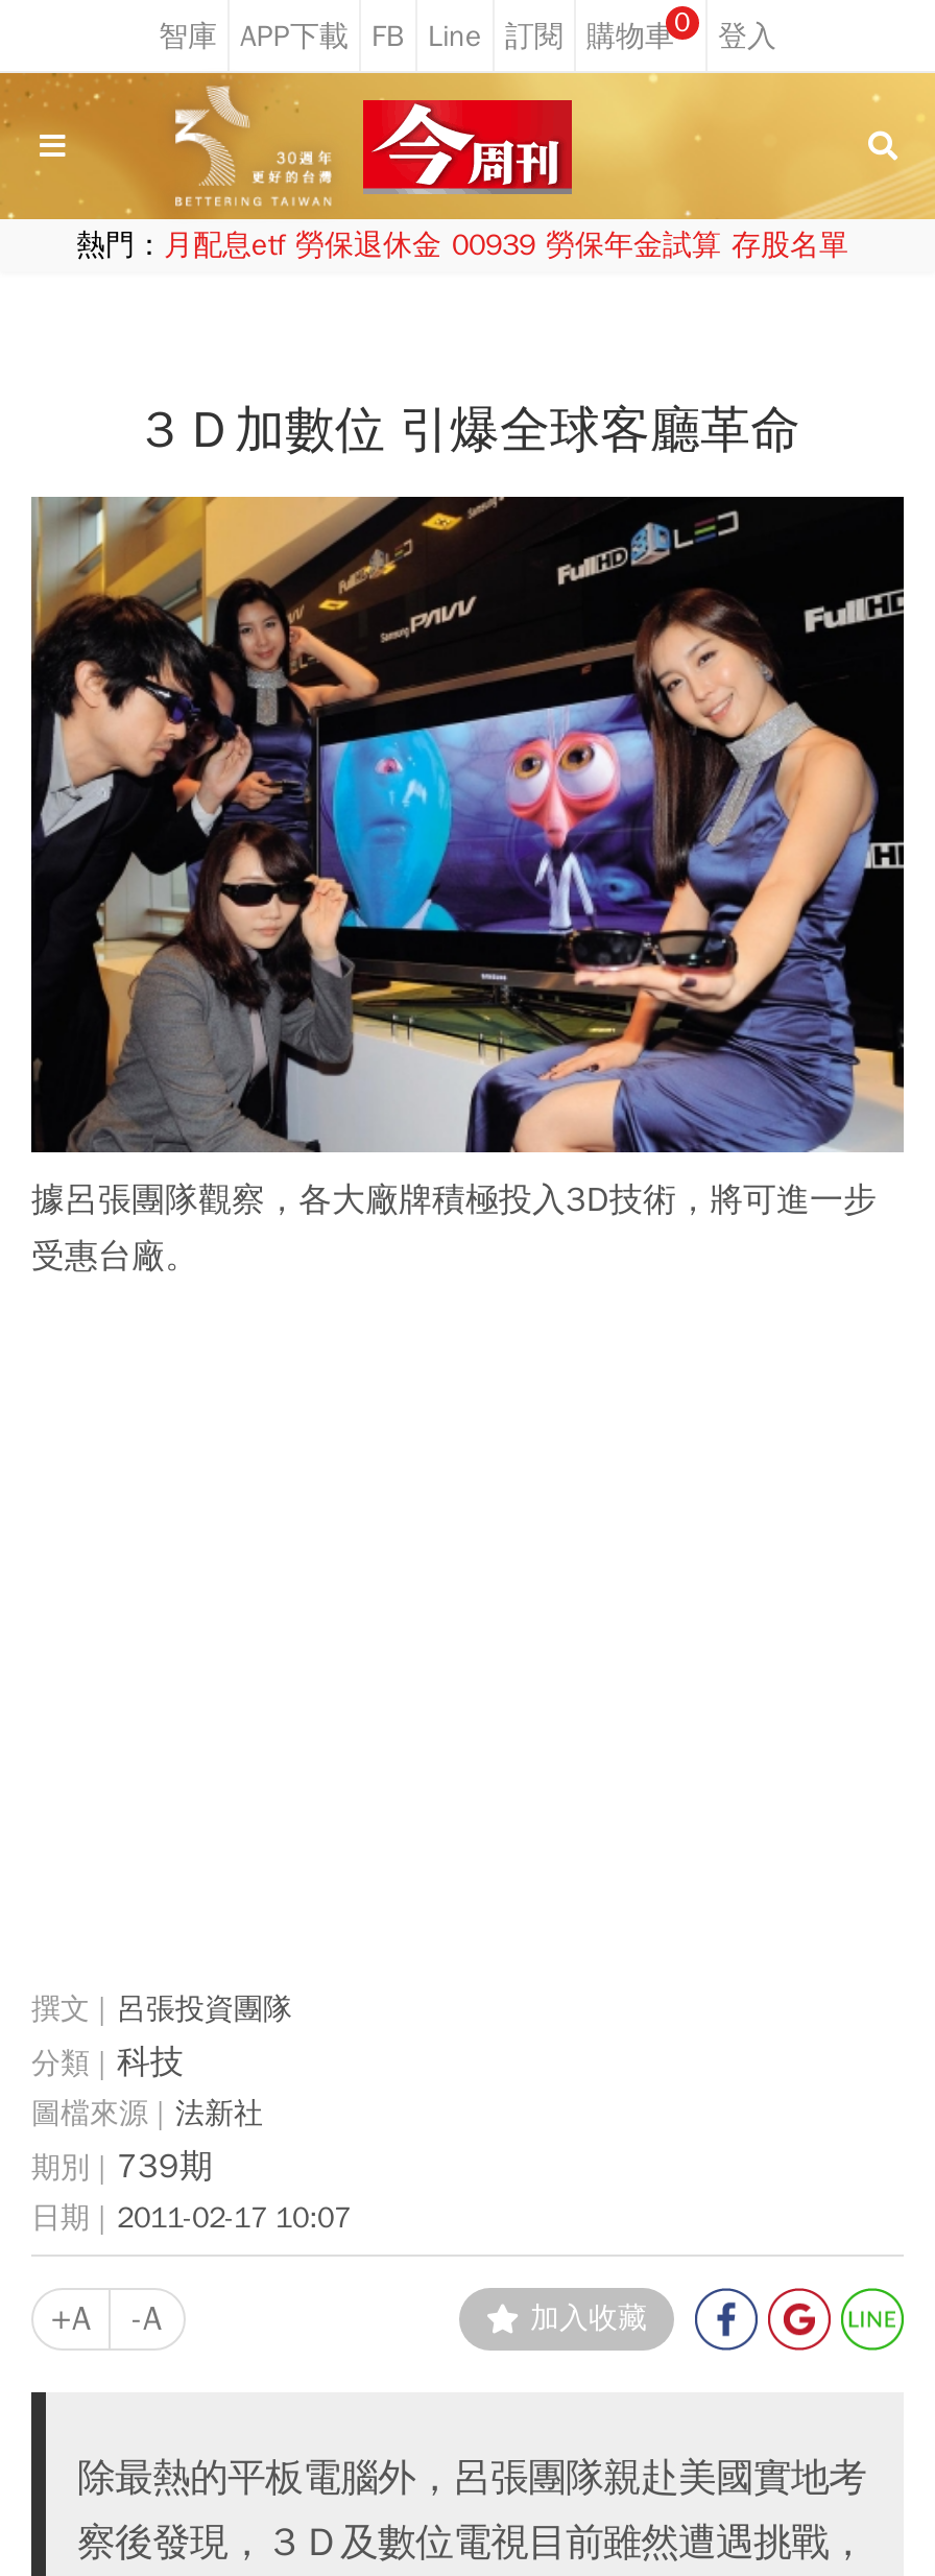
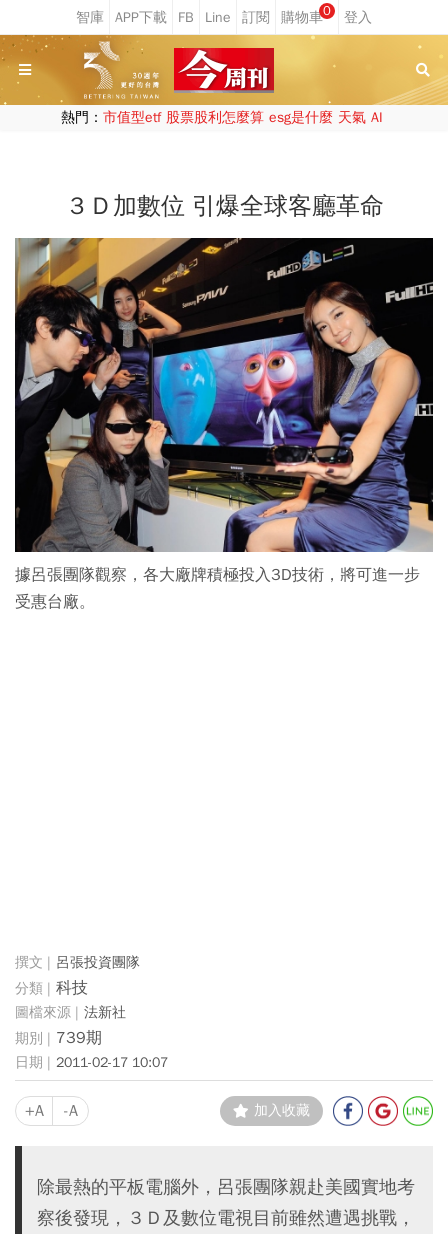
- 熱門：月配息etf 勞保退休金 00939 勞保年金試算 存股名單
+ 熱門：市值型etf 股票股利怎麼算 esg是什麼 天氣 AI
